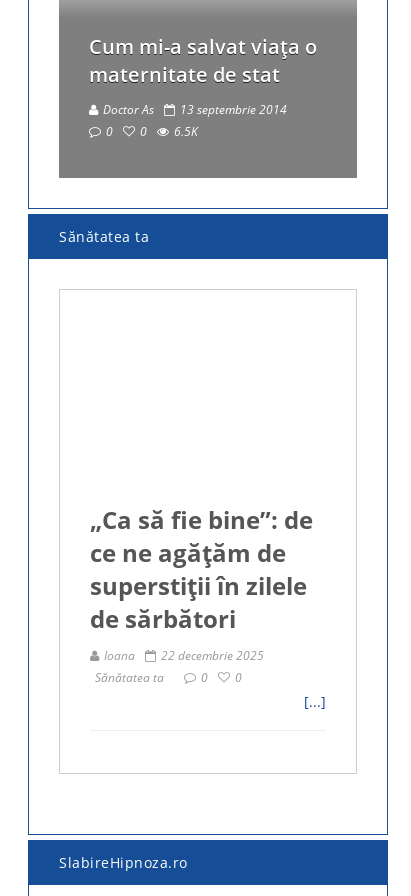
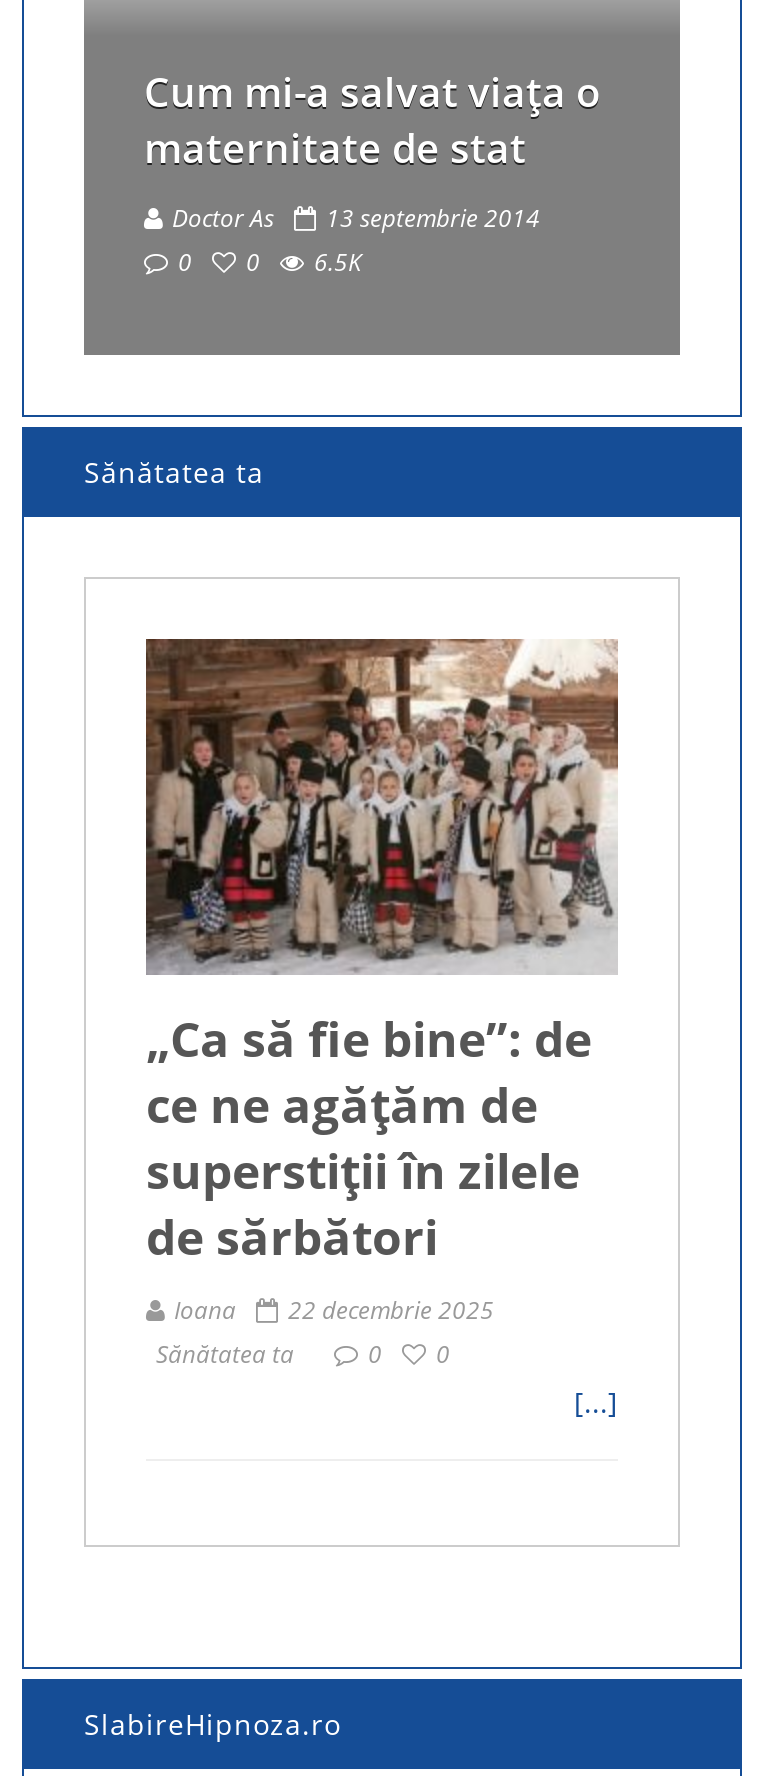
+ [image]
